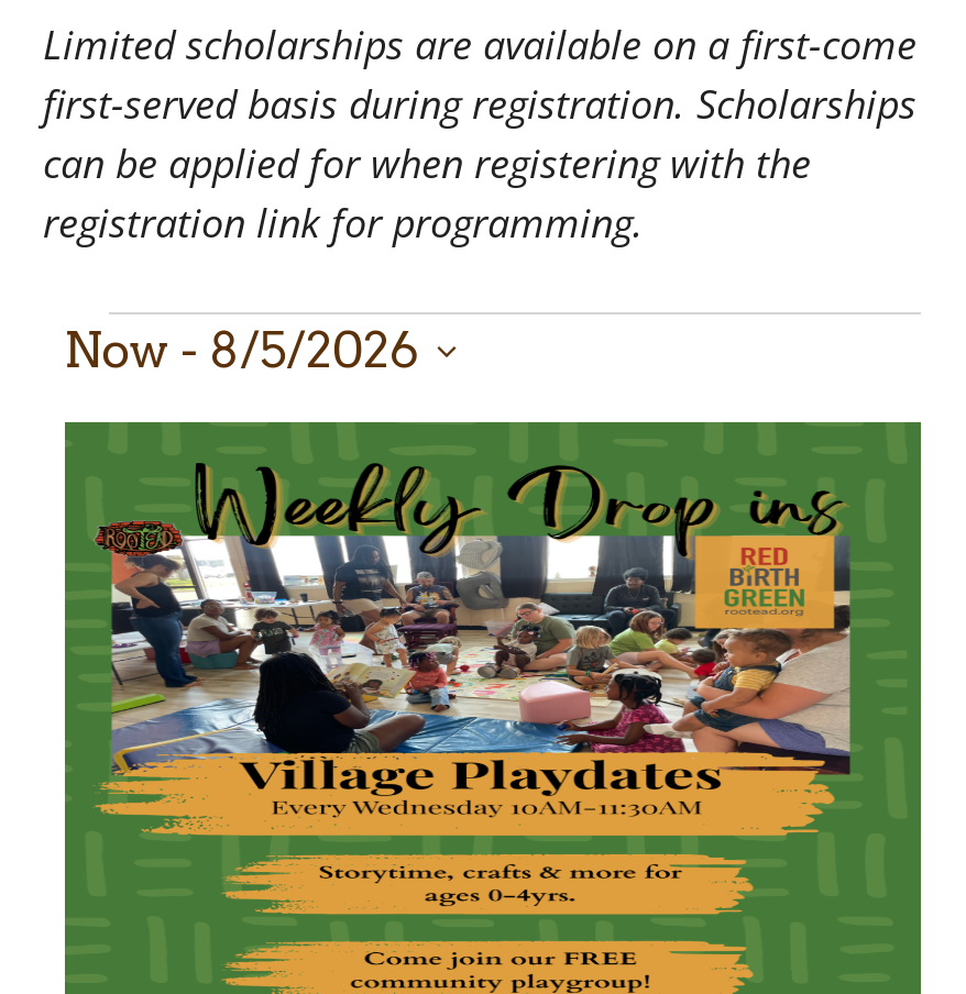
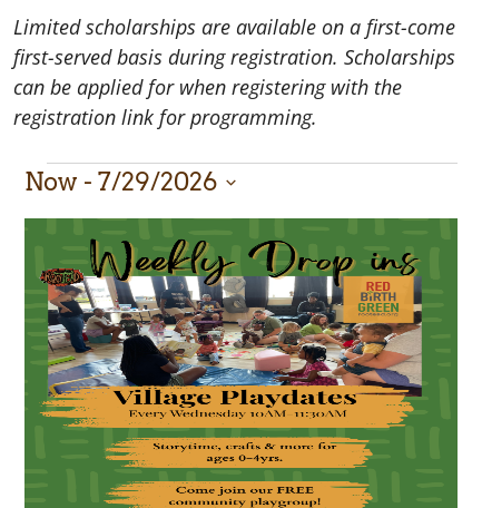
- Now - 8/5/2026
+ Now - 7/29/2026
